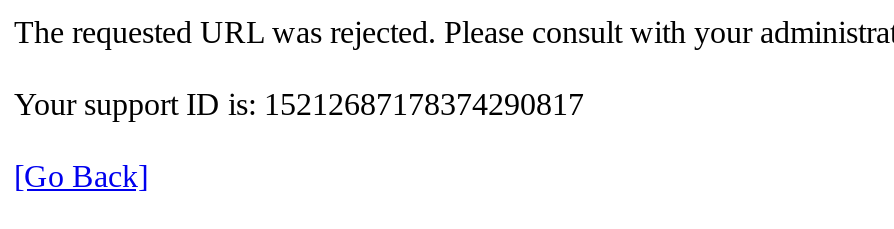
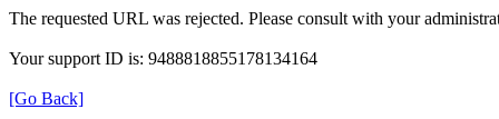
- Your support ID is: 15212687178374290817
+ Your support ID is: 9488818855178134164
